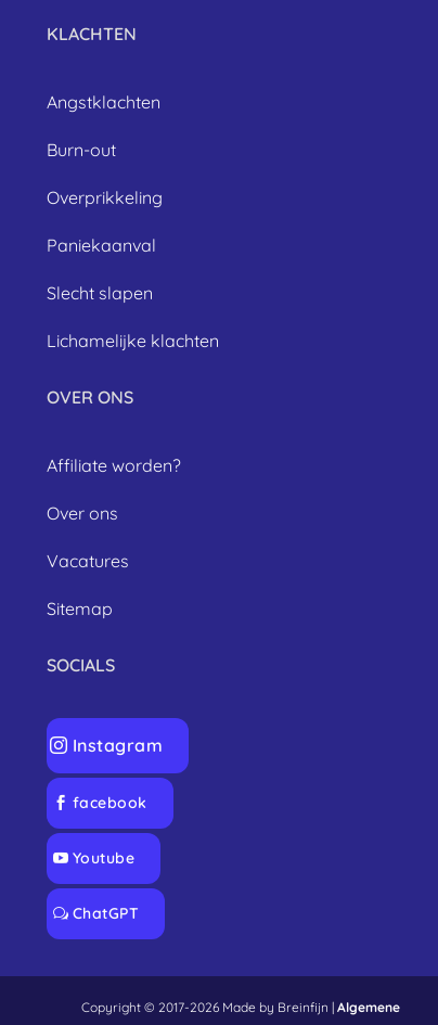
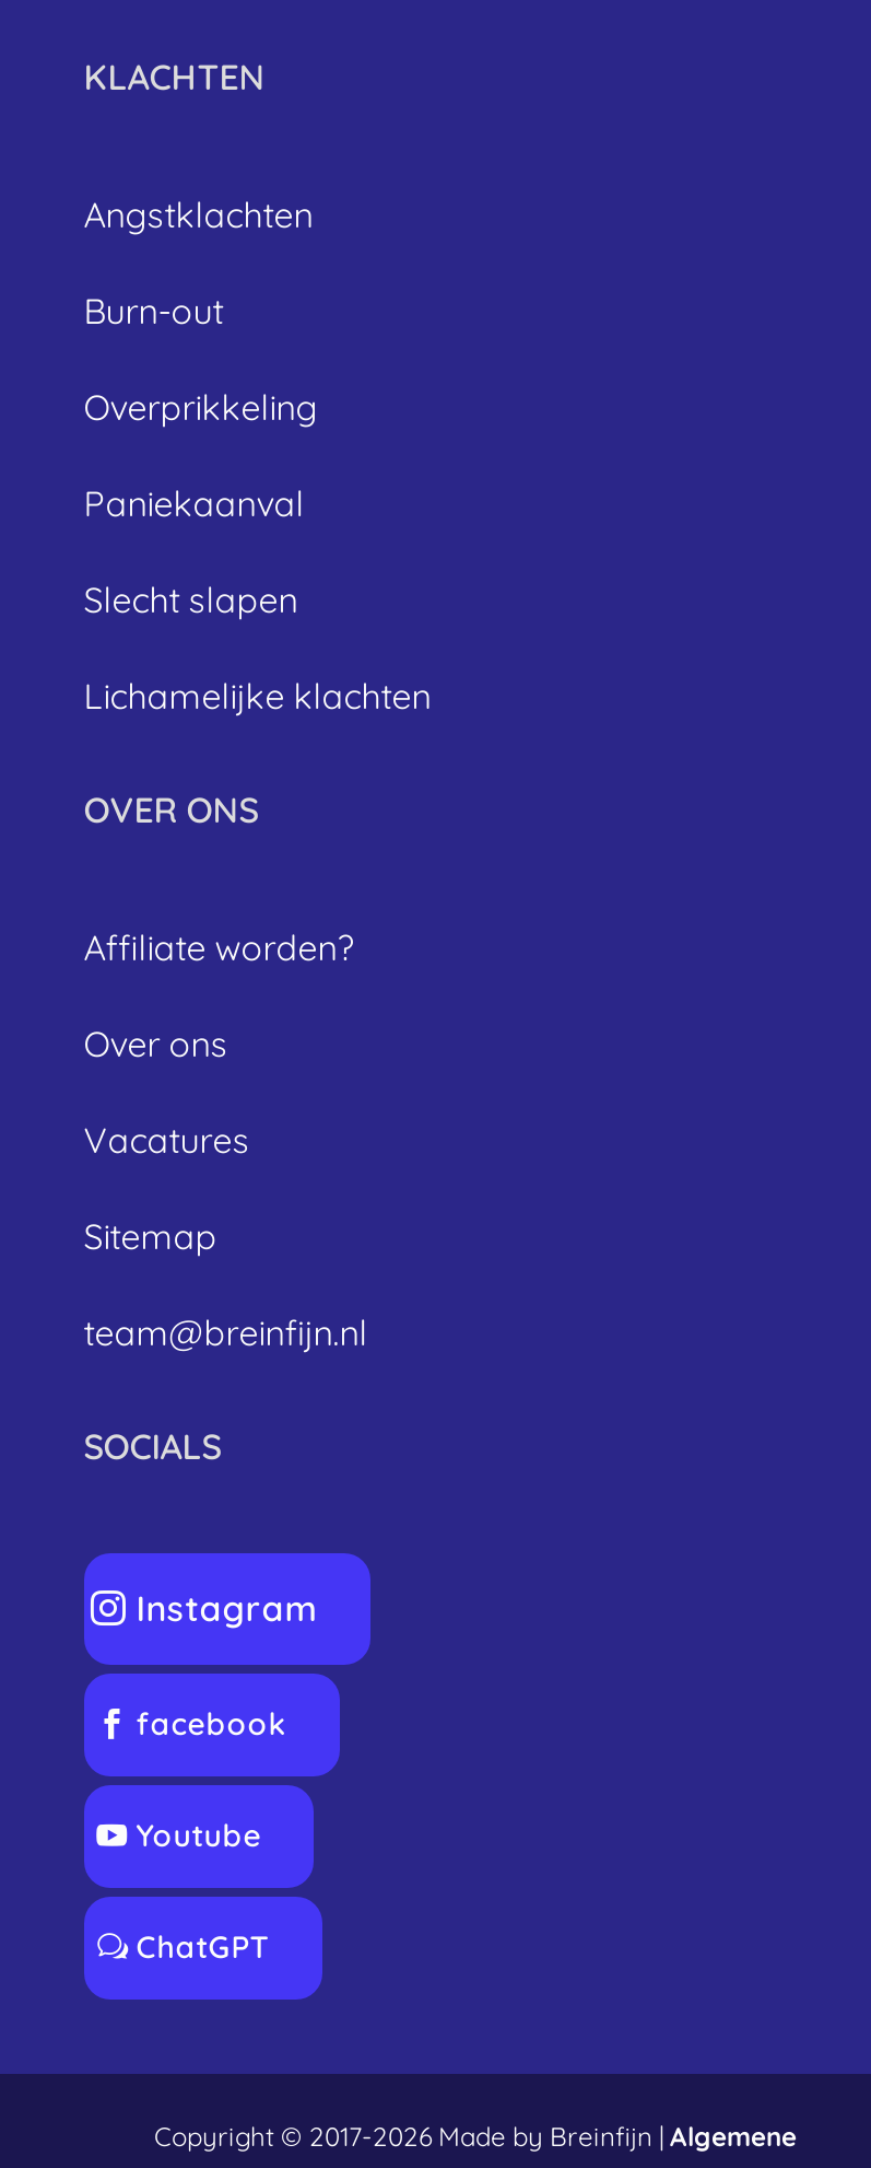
+ team@breinfijn.nl
